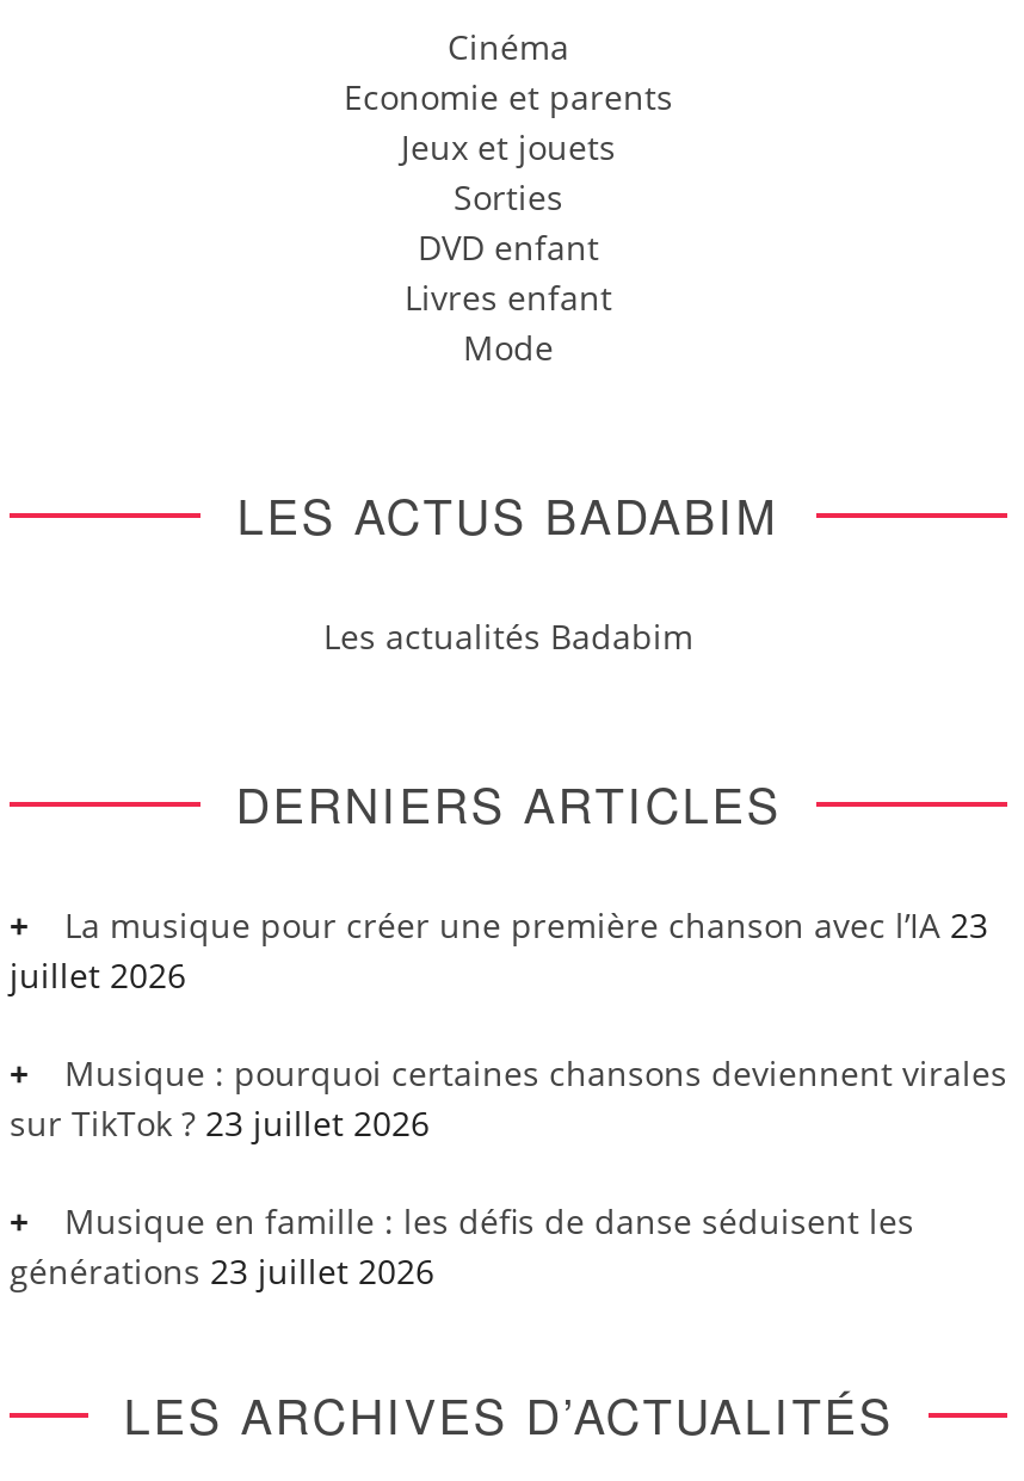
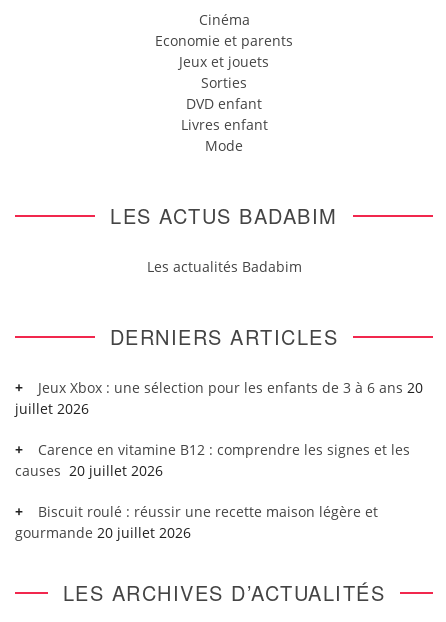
- La musique pour créer une première chanson avec l’IA 23
+ Jeux Xbox : une sélection pour les enfants de 3 à 6 ans 20

- Musique : pourquoi certaines chansons deviennent virales
- sur TikTok ? 23 juillet 2026
+ Carence en vitamine B12 : comprendre les signes et les
+ causes 20 juillet 2026

- Musique en famille : les défis de danse séduisent les
- générations 23 juillet 2026
+ Biscuit roulé : réussir une recette maison légère et
+ gourmande 20 juillet 2026
